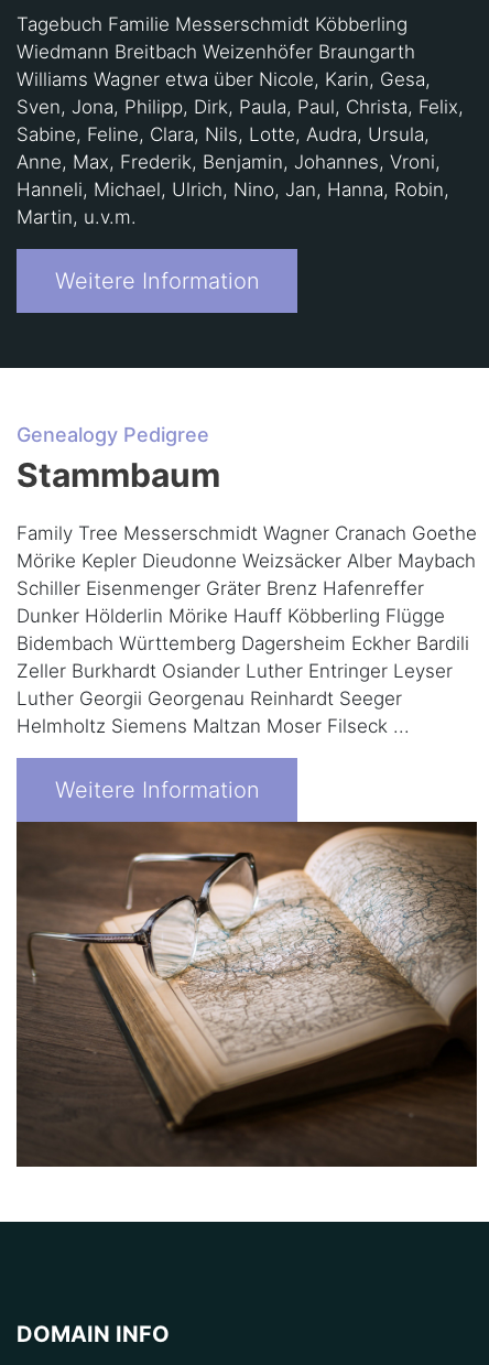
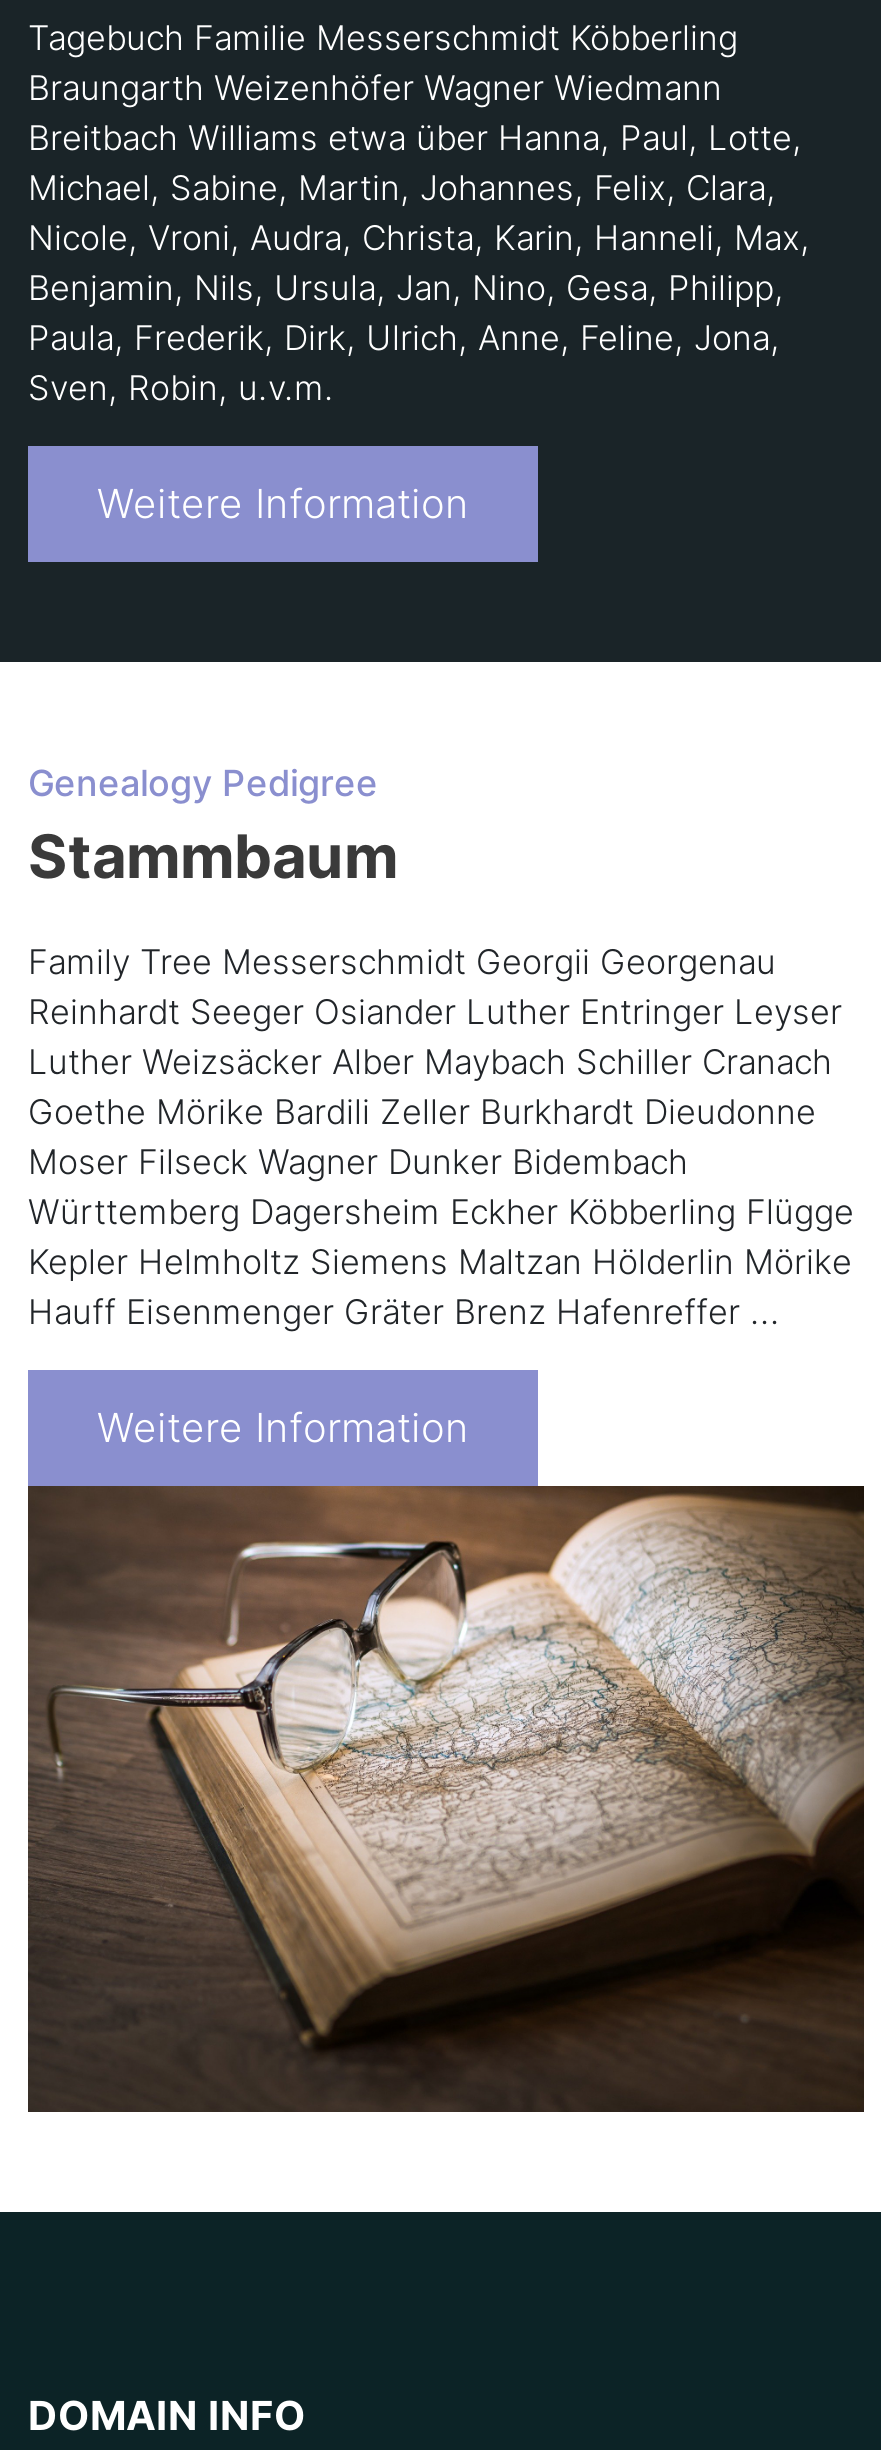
- Wiedmann Breitbach Weizenhöfer Braungarth
- Williams Wagner etwa über Nicole, Karin, Gesa,
- Sven, Jona, Philipp, Dirk, Paula, Paul, Christa, Felix,
- Sabine, Feline, Clara, Nils, Lotte, Audra, Ursula,
- Anne, Max, Frederik, Benjamin, Johannes, Vroni,
- Hanneli, Michael, Ulrich, Nino, Jan, Hanna, Robin,
- Martin, u.v.m.
+ Braungarth Weizenhöfer Wagner Wiedmann
+ Breitbach Williams etwa über Hanna, Paul, Lotte,
+ Michael, Sabine, Martin, Johannes, Felix, Clara,
+ Nicole, Vroni, Audra, Christa, Karin, Hanneli, Max,
+ Benjamin, Nils, Ursula, Jan, Nino, Gesa, Philipp,
+ Paula, Frederik, Dirk, Ulrich, Anne, Feline, Jona,
+ Sven, Robin, u.v.m.

- Family Tree Messerschmidt Wagner Cranach Goethe
- Mörike Kepler Dieudonne Weizsäcker Alber Maybach
- Schiller Eisenmenger Gräter Brenz Hafenreffer
- Dunker Hölderlin Mörike Hauff Köbberling Flügge
- Bidembach Württemberg Dagersheim Eckher Bardili
- Zeller Burkhardt Osiander Luther Entringer Leyser
- Luther Georgii Georgenau Reinhardt Seeger
- Helmholtz Siemens Maltzan Moser Filseck ...
+ Family Tree Messerschmidt Georgii Georgenau
+ Reinhardt Seeger Osiander Luther Entringer Leyser
+ Luther Weizsäcker Alber Maybach Schiller Cranach
+ Goethe Mörike Bardili Zeller Burkhardt Dieudonne
+ Moser Filseck Wagner Dunker Bidembach
+ Württemberg Dagersheim Eckher Köbberling Flügge
+ Kepler Helmholtz Siemens Maltzan Hölderlin Mörike
+ Hauff Eisenmenger Gräter Brenz Hafenreffer ...
